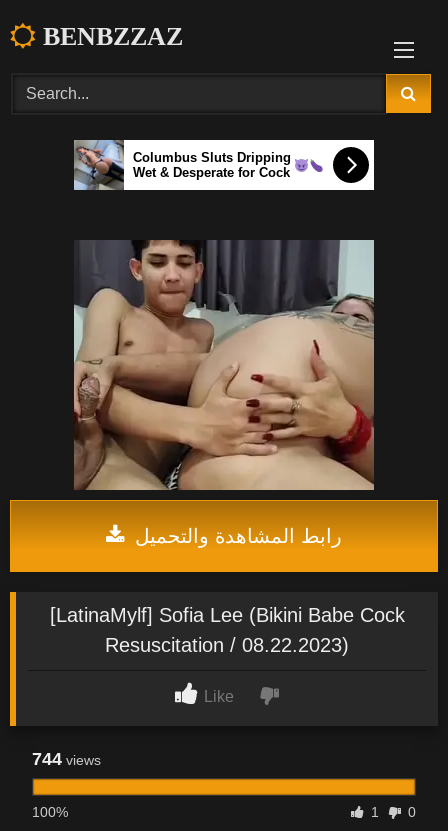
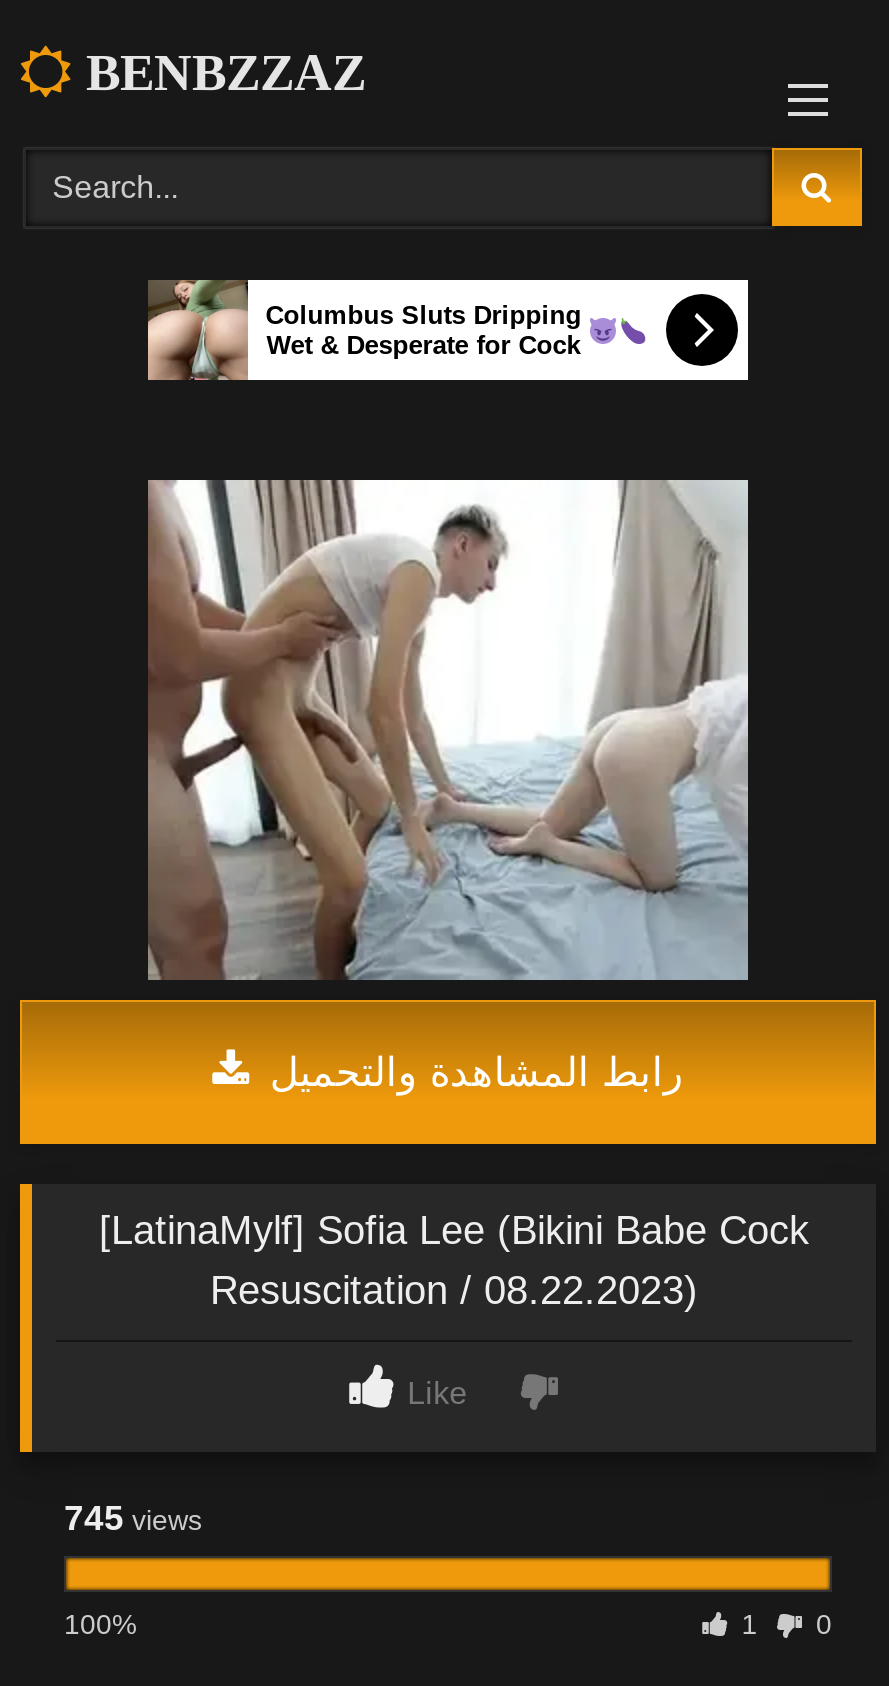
- [image]
+ [image]

- [image]
+ [image]

- 744 views
+ 745 views
